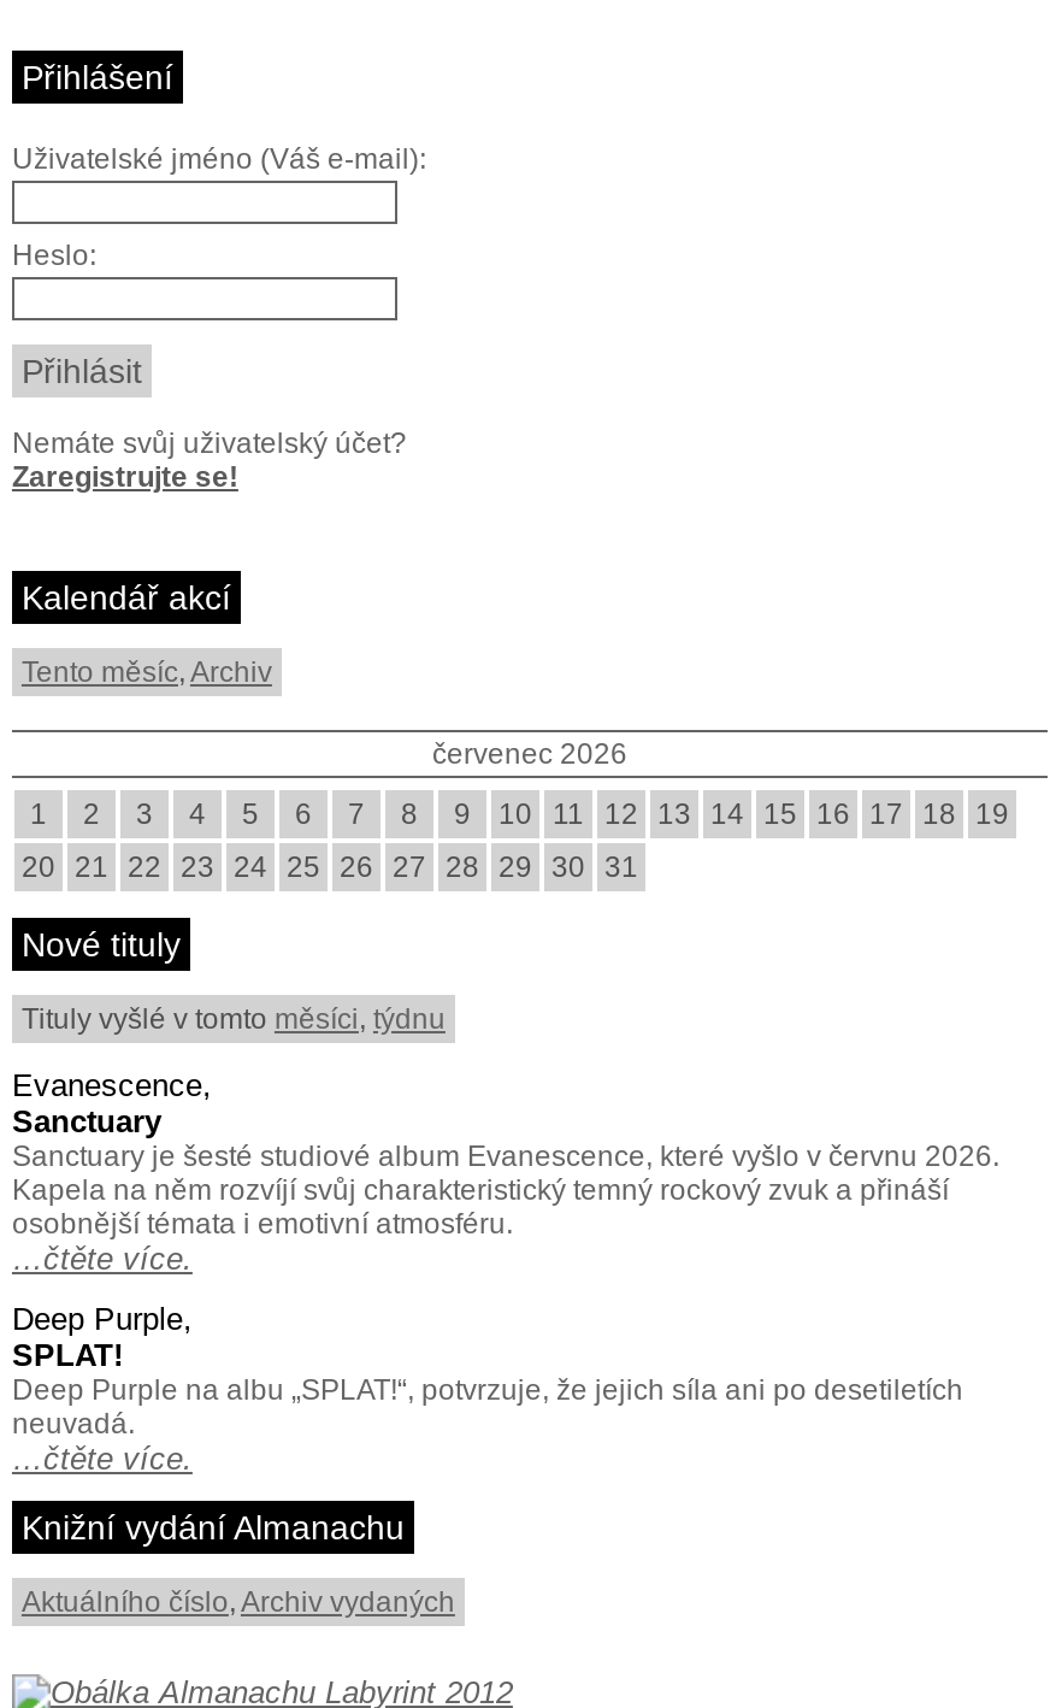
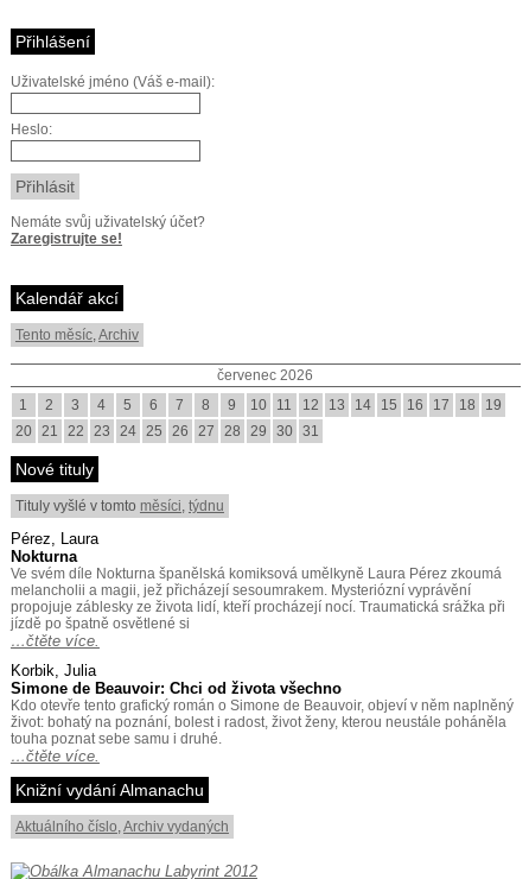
- Evanescence,
- Sanctuary
- Sanctuary je šesté studiové album Evanescence, které vyšlo v červnu 2026.
- Kapela na něm rozvíjí svůj charakteristický temný rockový zvuk a přináší
- osobnější témata i emotivní atmosféru.
+ Pérez, Laura
+ Nokturna
+ Ve svém díle Nokturna španělská komiksová umělkyně Laura Pérez zkoumá
+ melancholii a magii, jež přicházejí sesoumrakem. Mysteriózní vyprávění
+ propojuje záblesky ze života lidí, kteří procházejí nocí. Traumatická srážka při
+ jízdě po špatně osvětlené si

- Deep Purple,
- SPLAT!
- Deep Purple na albu „SPLAT!“, potvrzuje, že jejich síla ani po desetiletích
- neuvadá.
+ Korbik, Julia
+ Simone de Beauvoir: Chci od života všechno
+ Kdo otevře tento grafický román o Simone de Beauvoir, objeví v něm naplněný
+ život: bohatý na poznání, bolest i radost, život ženy, kterou neustále poháněla
+ touha poznat sebe samu i druhé.
